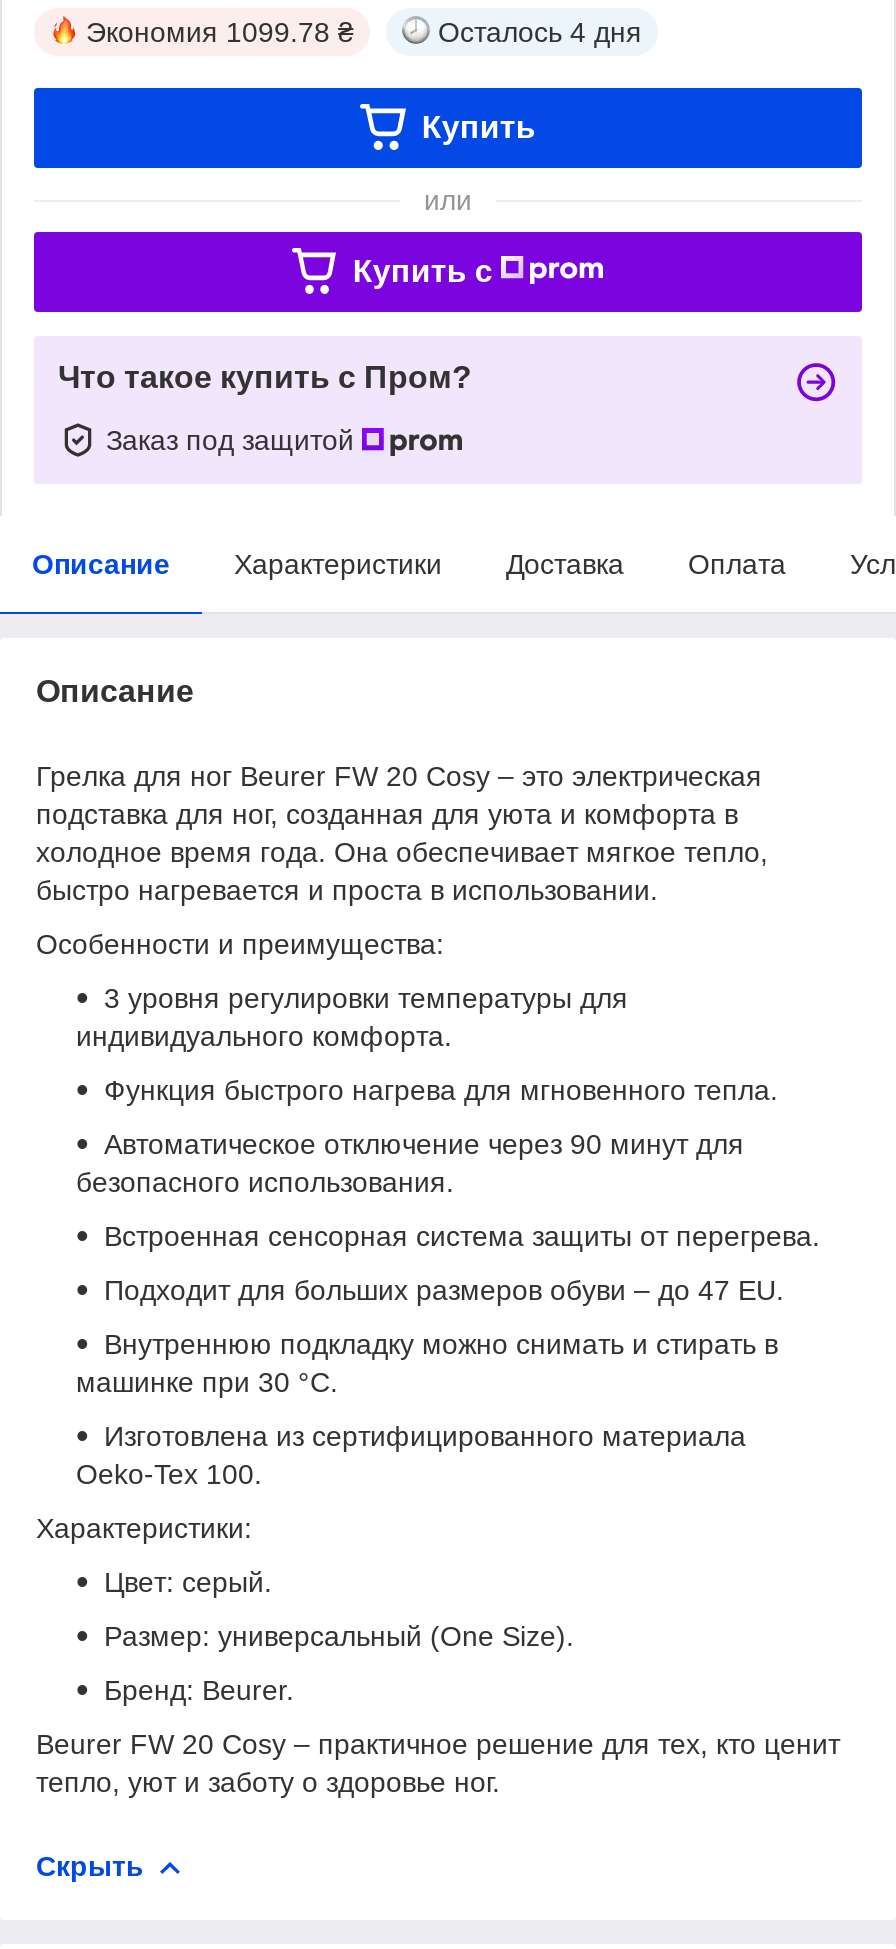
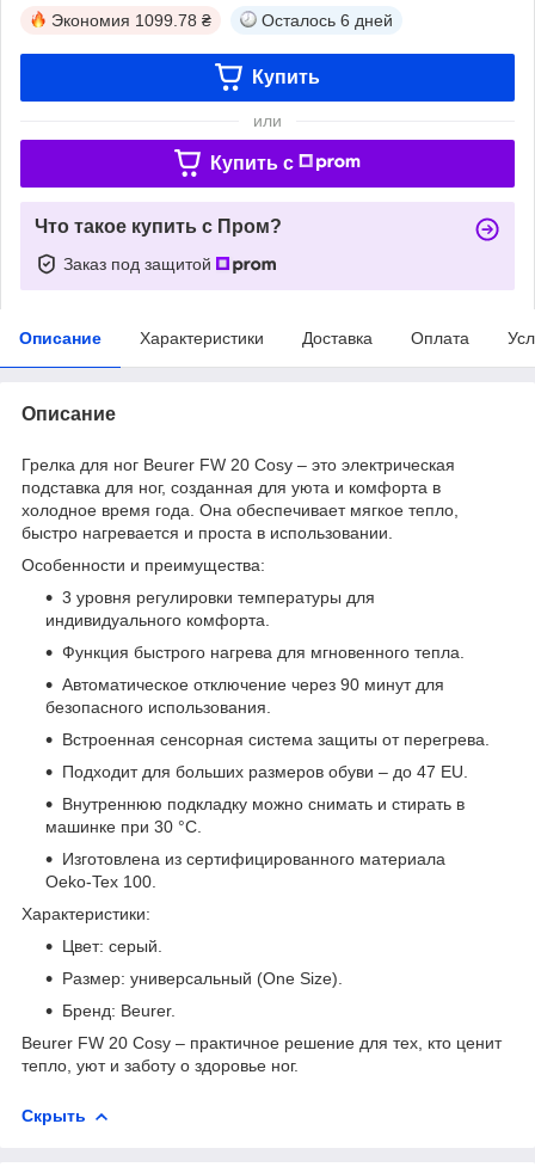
- Осталось 4 дня
+ Осталось 6 дней
